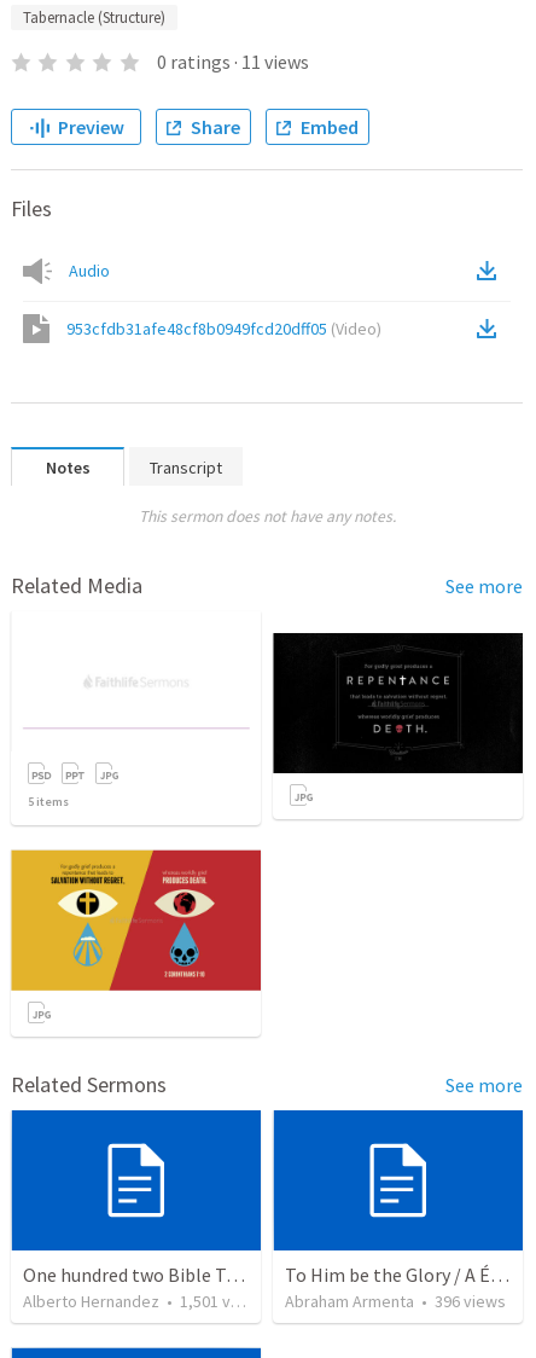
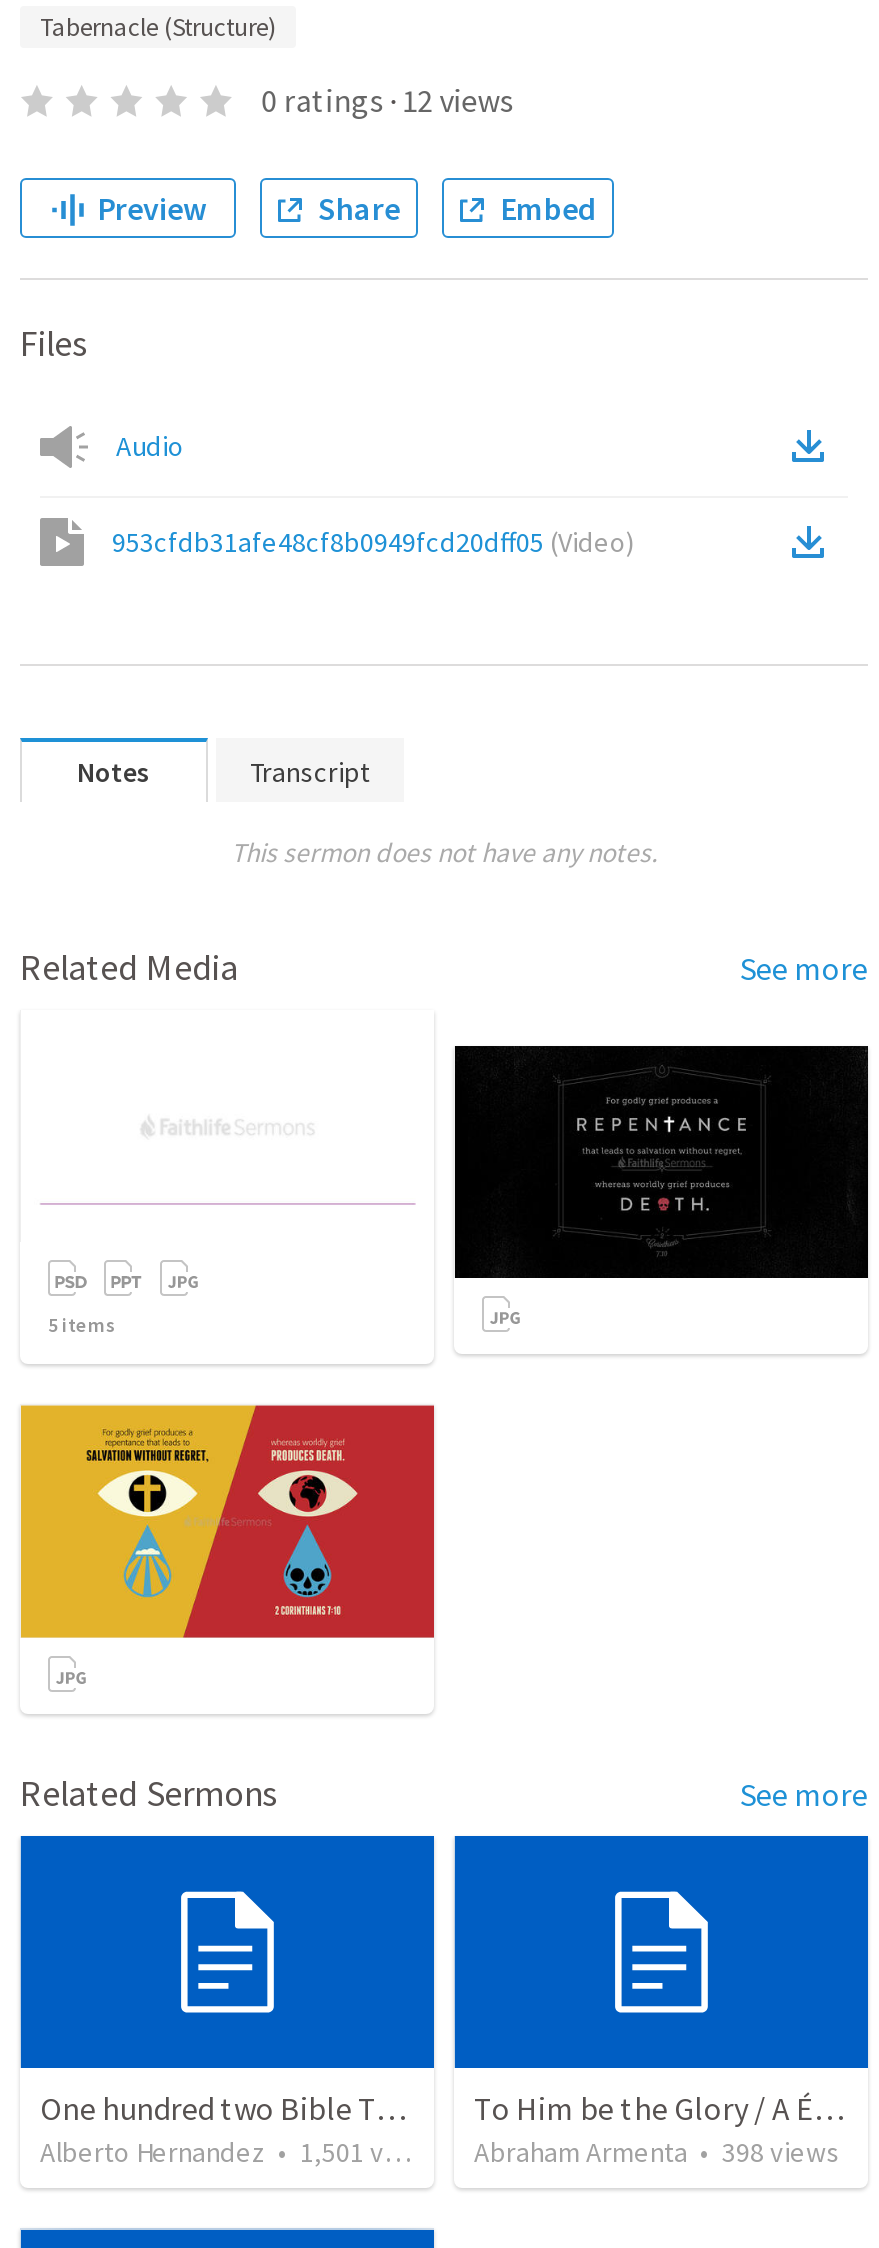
- 0 ratings · 11 views
+ 0 ratings · 12 views

- Abraham Armenta • 396 views
+ Abraham Armenta • 398 views
